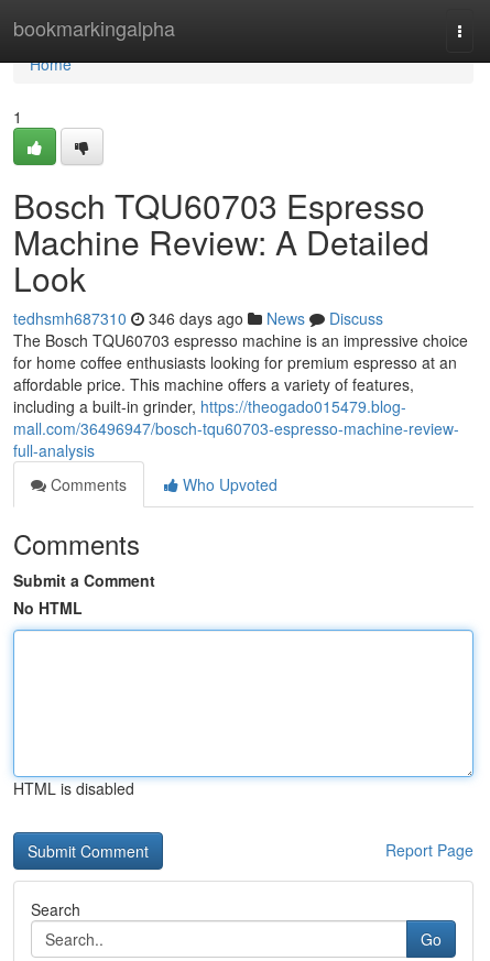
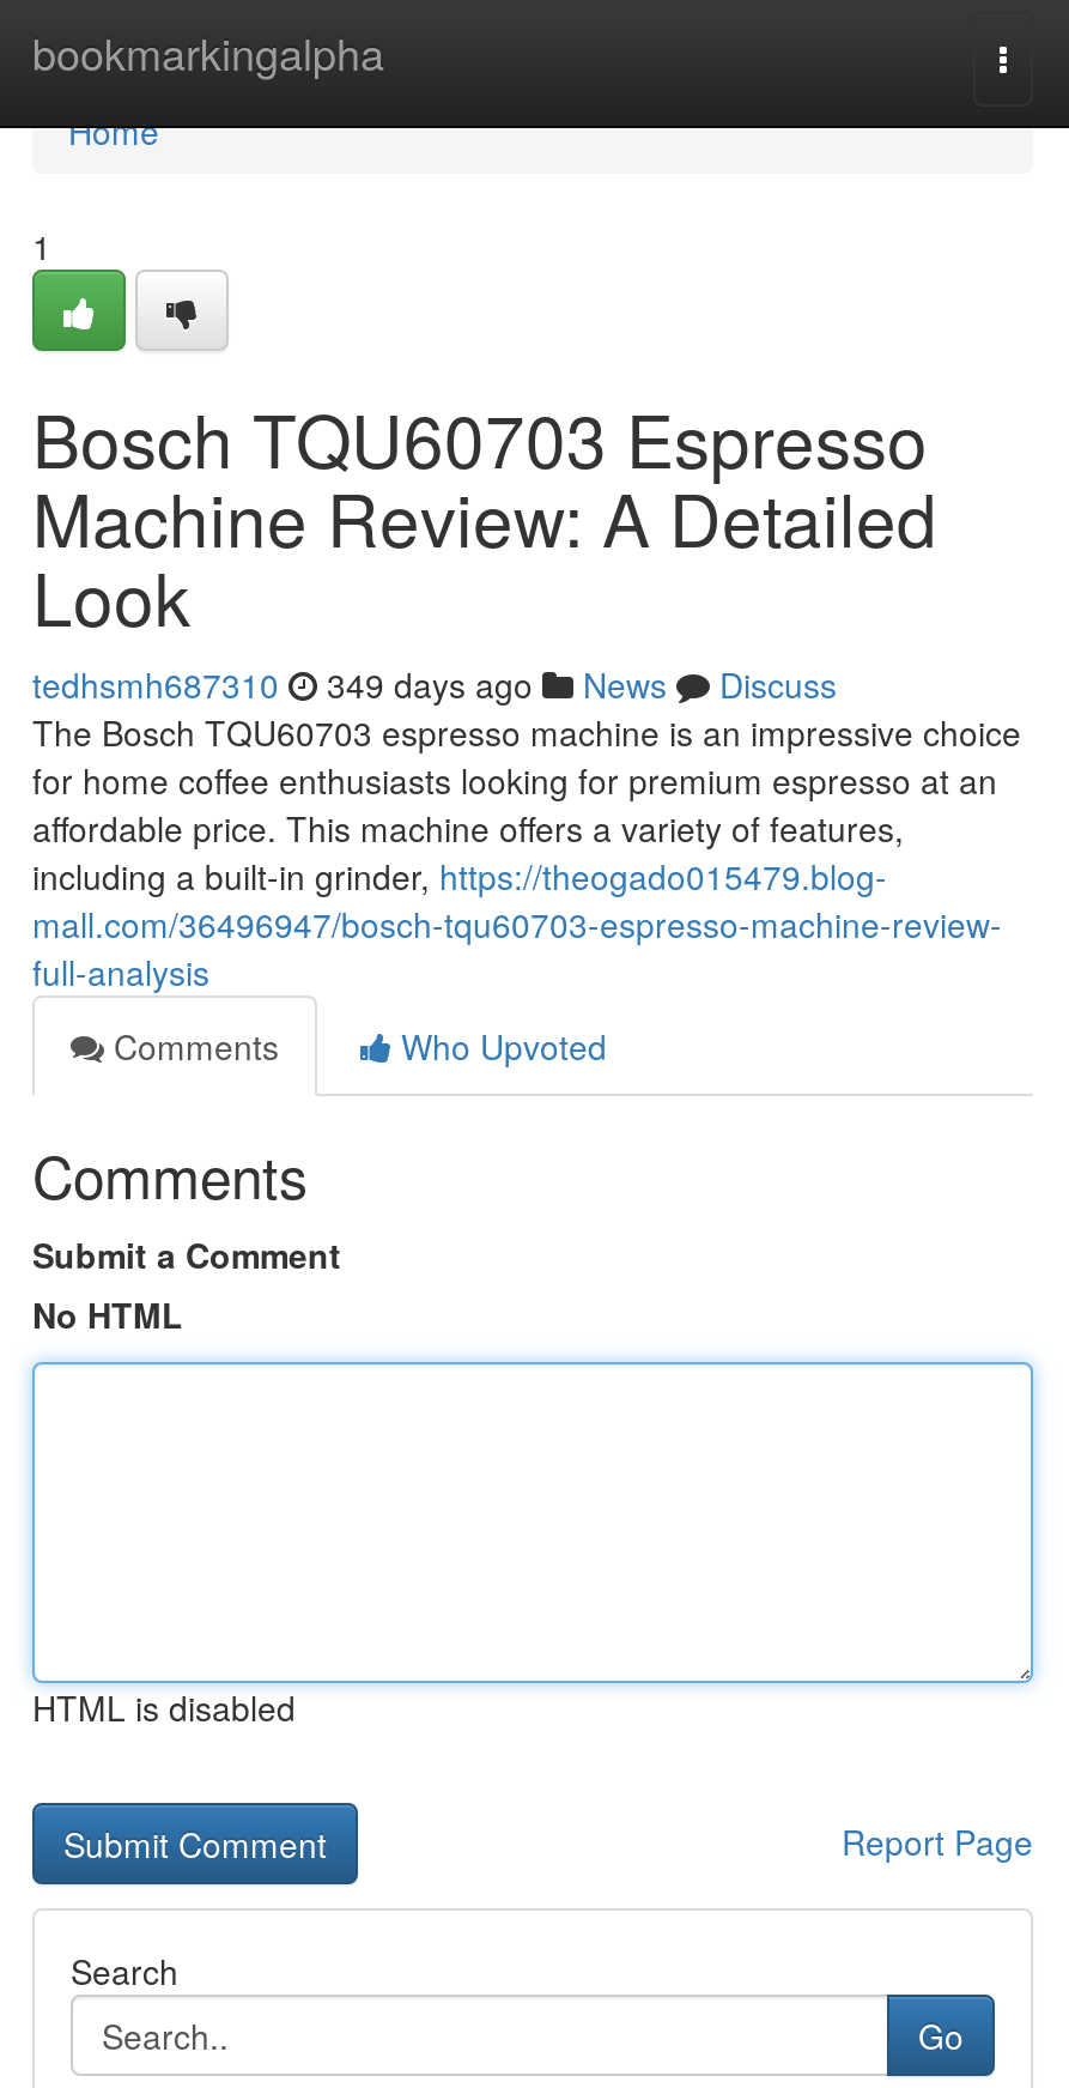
- tedhsmh687310 346 days ago News Discuss
+ tedhsmh687310 349 days ago News Discuss
